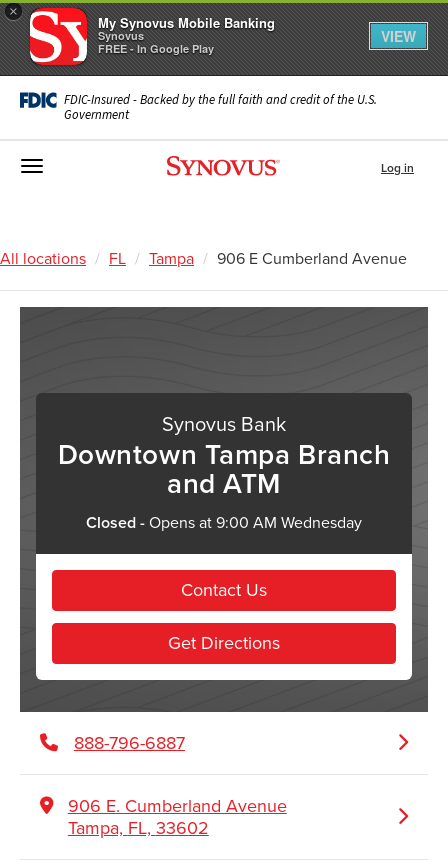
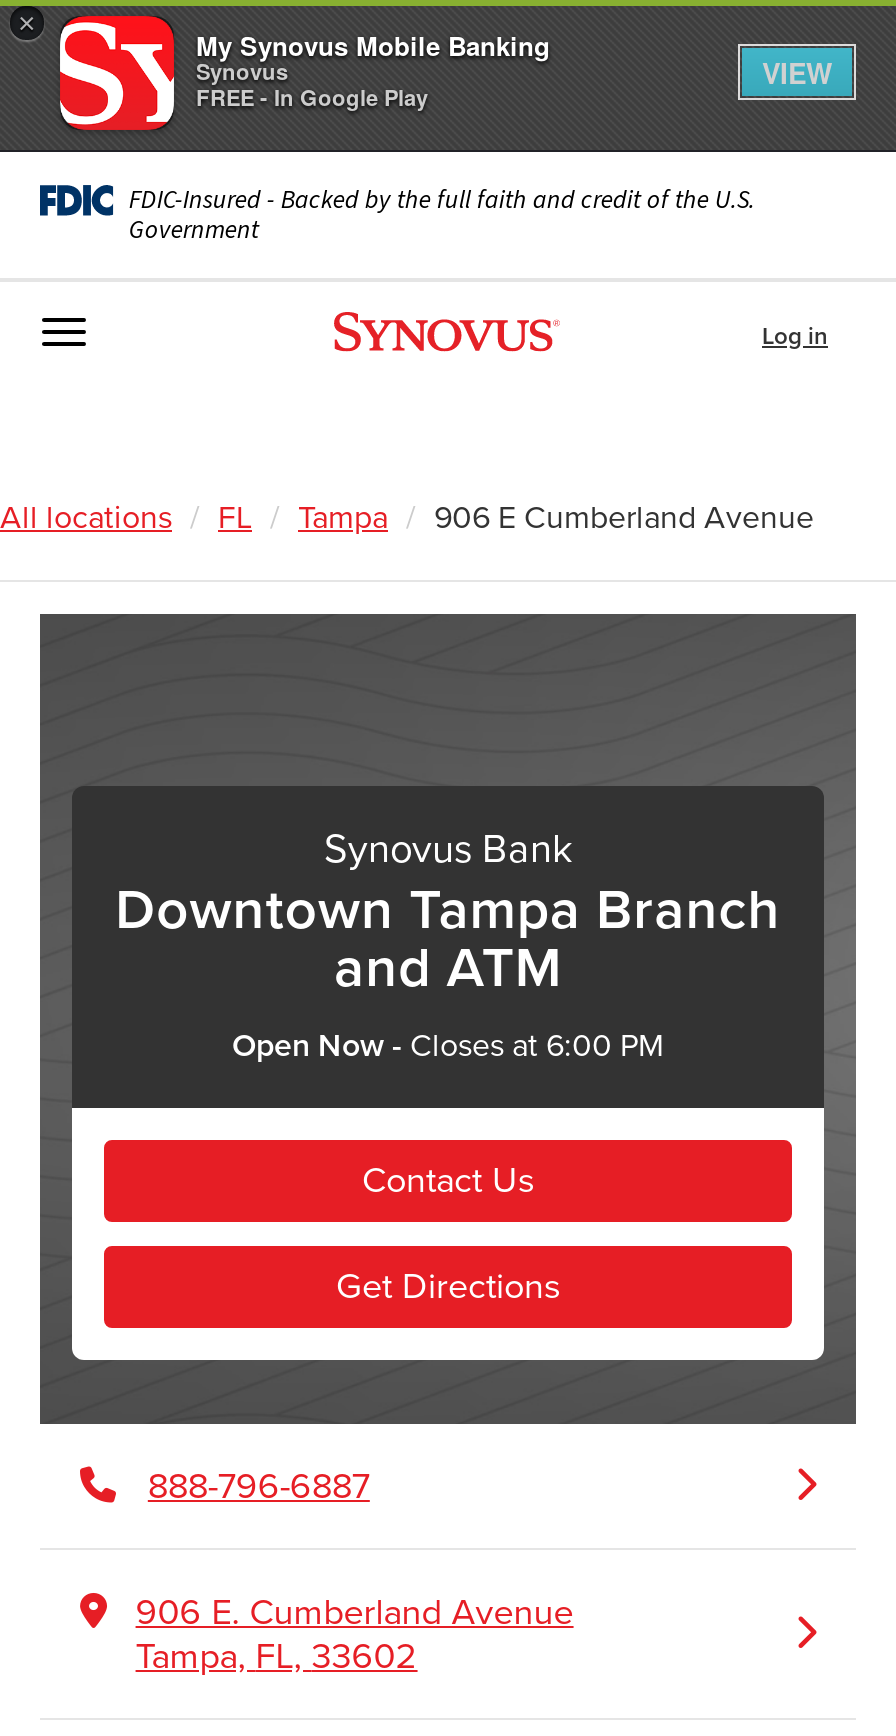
- Closed - Opens at 9:00 AM Wednesday
+ Open Now - Closes at 6:00 PM
